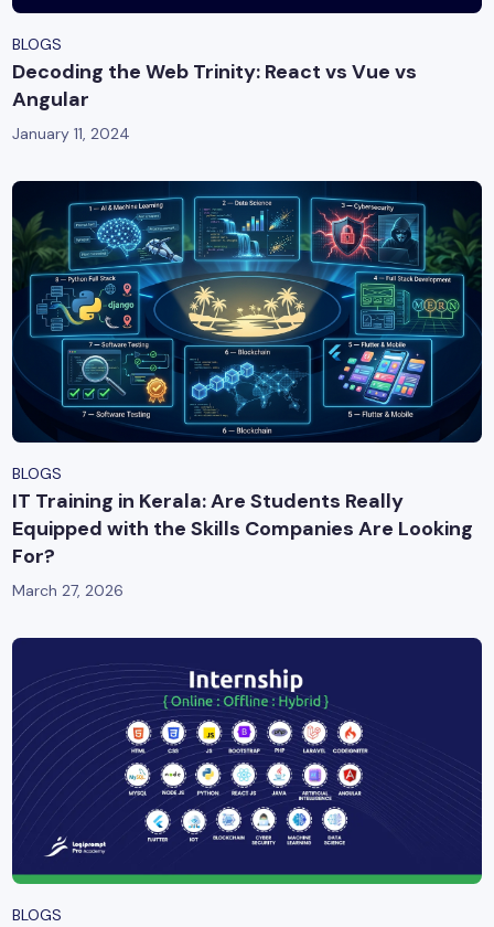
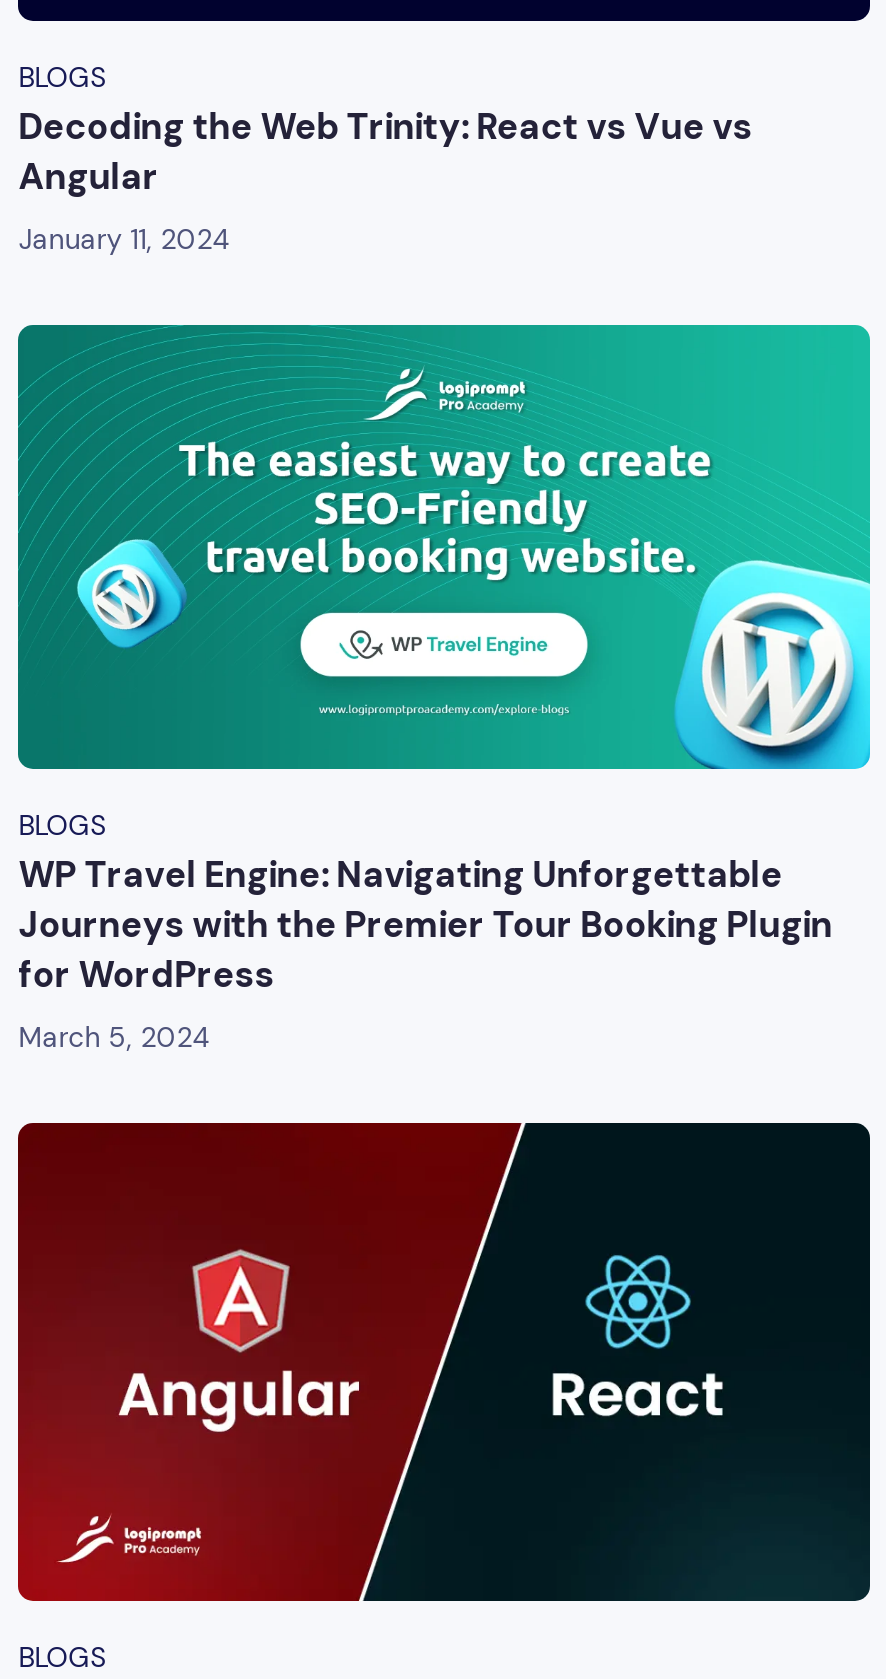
- [image]
+ [image]

- IT Training in Kerala: Are Students Really
- Equipped with the Skills Companies Are Looking
- For?
- March 27, 2026
+ WP Travel Engine: Navigating Unforgettable
+ Journeys with the Premier Tour Booking Plugin
+ for WordPress
+ March 5, 2024

- [image]
+ [image]
